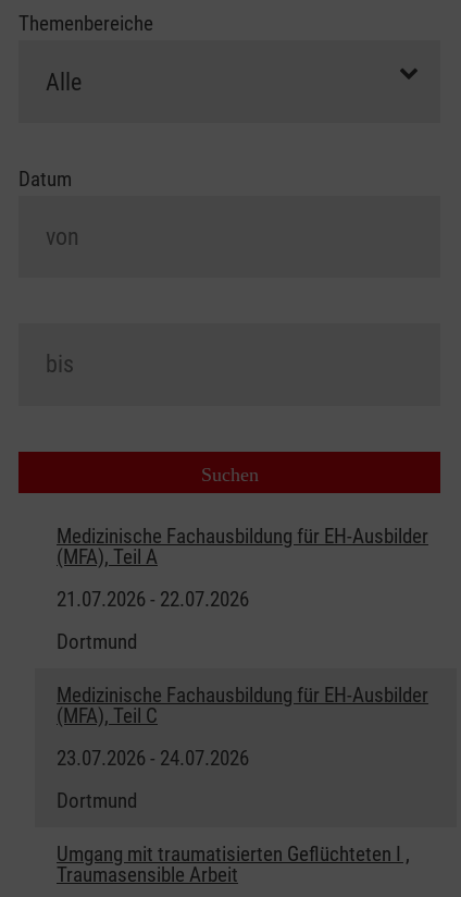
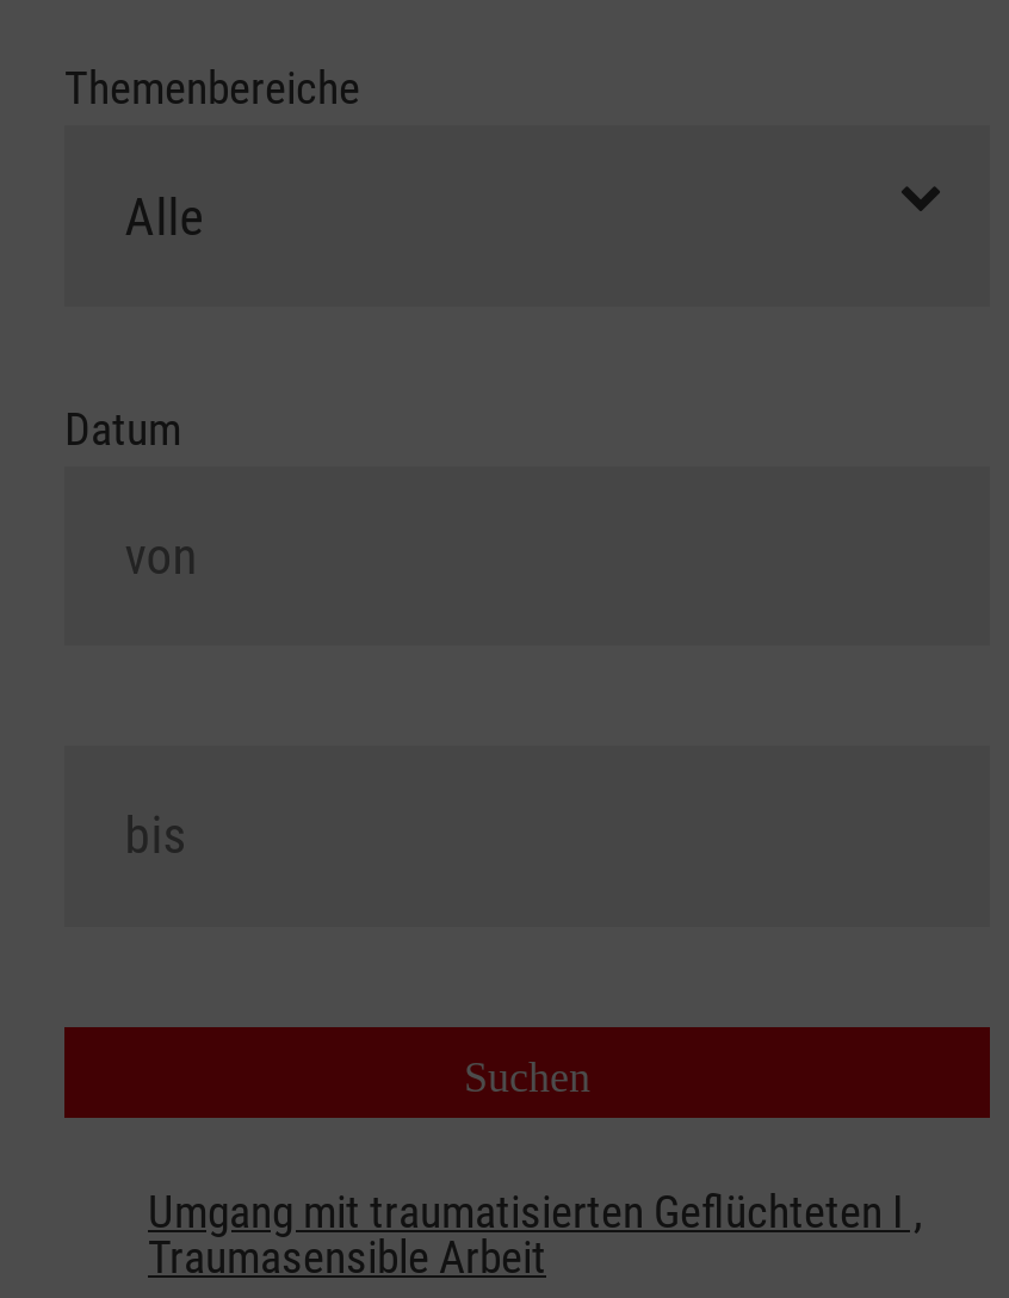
- Medizinische Fachausbildung für EH-Ausbilder
- (MFA), Teil A
- 21.07.2026 - 22.07.2026
- Dortmund
- Medizinische Fachausbildung für EH-Ausbilder
- (MFA), Teil C
- 23.07.2026 - 24.07.2026
- Dortmund
